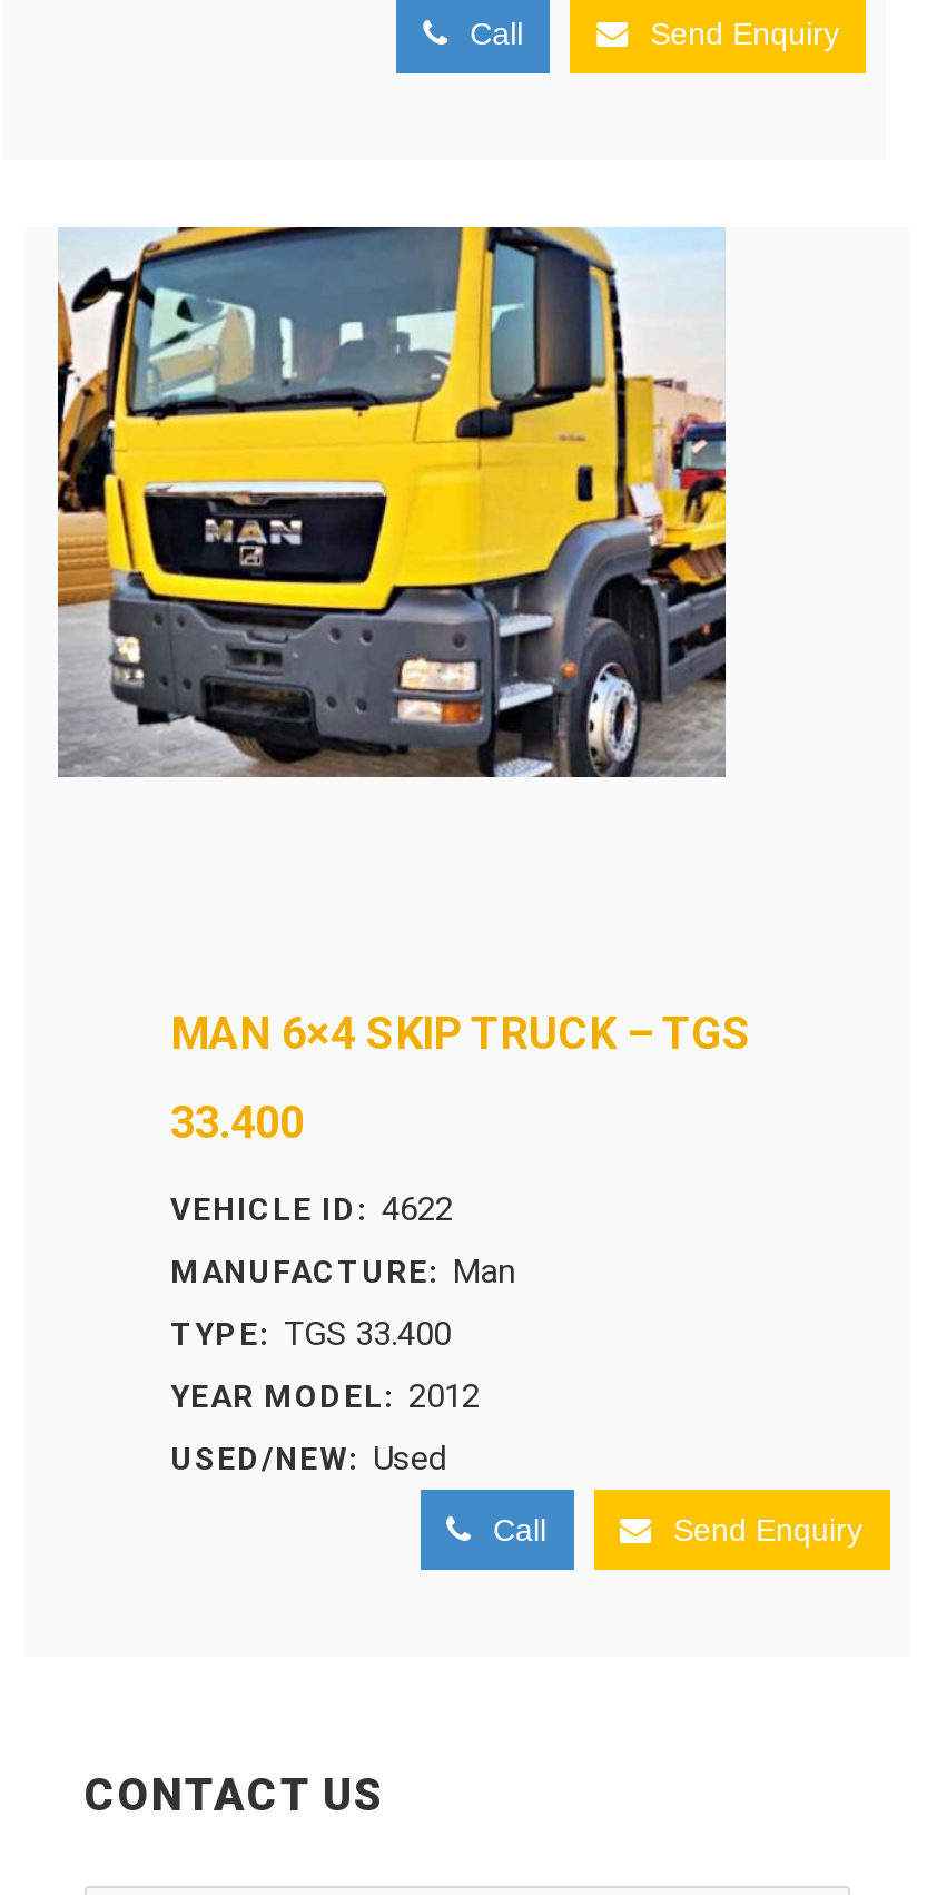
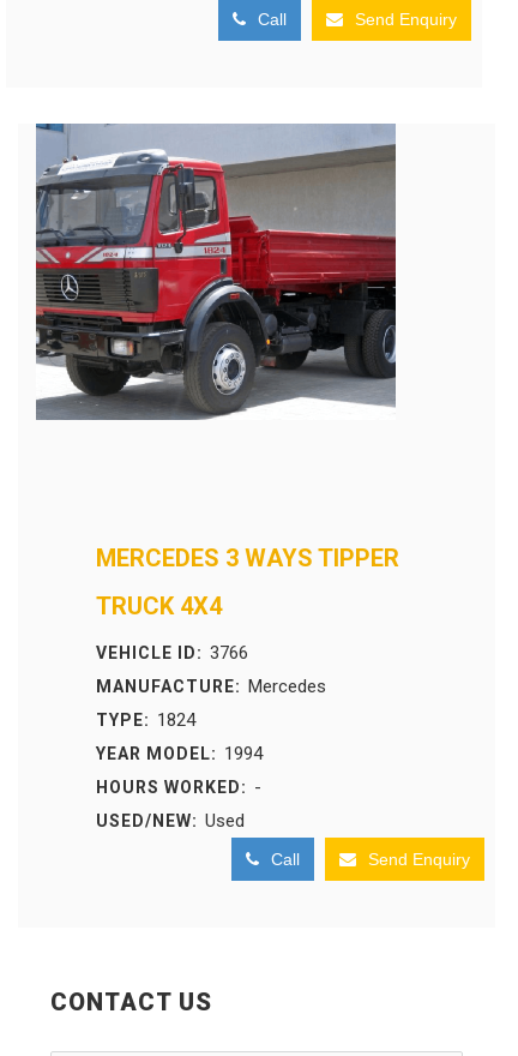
- [image]
+ [image]

- MAN 6×4 SKIP TRUCK – TGS
- 33.400
- VEHICLE ID: 4622
- MANUFACTURE: Man
- TYPE: TGS 33.400
- YEAR MODEL: 2012
+ MERCEDES 3 WAYS TIPPER
+ TRUCK 4X4
+ VEHICLE ID: 3766
+ MANUFACTURE: Mercedes
+ TYPE: 1824
+ YEAR MODEL: 1994
+ HOURS WORKED: -
